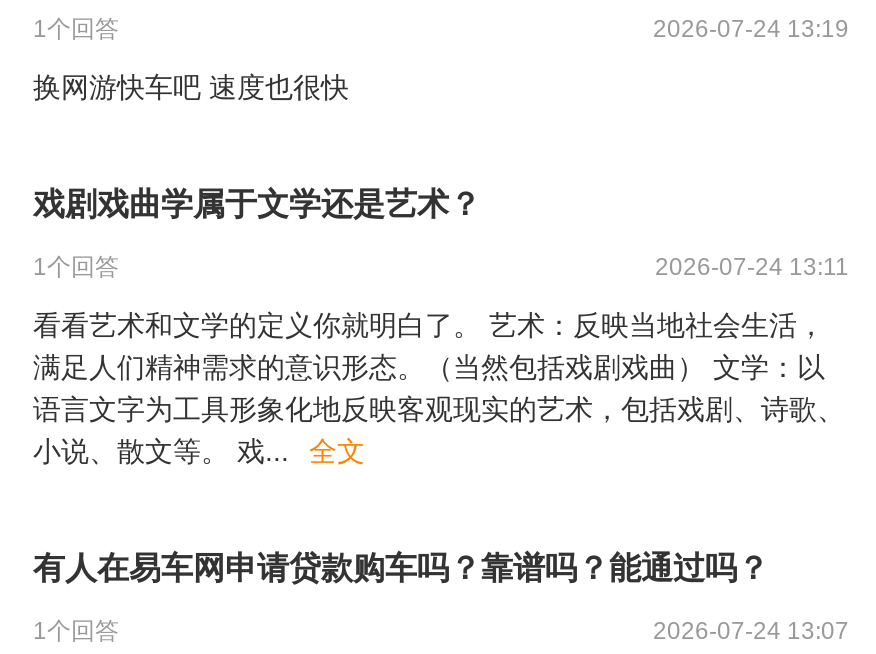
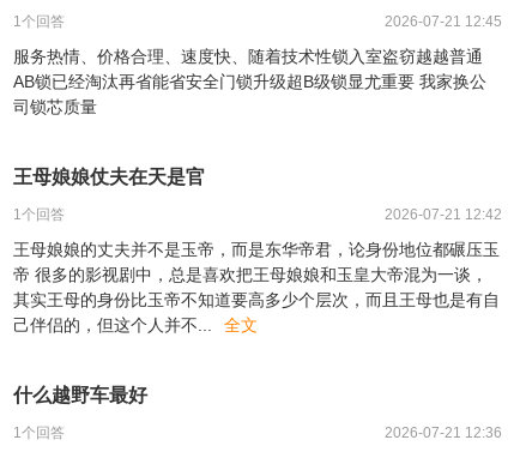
- 2026-07-24 13:19
+ 2026-07-21 12:45

- 换网游快车吧 速度也很快
+ 服务热情、价格合理、速度快、随着技术性锁入室盗窃越越普通
+ AB锁已经淘汰再省能省安全门锁升级超B级锁显尤重要 我家换公
+ 司锁芯质量

- 戏剧戏曲学属于文学还是艺术？
+ 王母娘娘仗夫在天是官

- 2026-07-24 13:11
+ 2026-07-21 12:42

- 看看艺术和文学的定义你就明白了。 艺术：反映当地社会生活，
- 满足人们精神需求的意识形态。（当然包括戏剧戏曲） 文学：以
- 语言文字为工具形象化地反映客观现实的艺术，包括戏剧、诗歌、
- 小说、散文等。 戏...
+ 王母娘娘的丈夫并不是玉帝，而是东华帝君，论身份地位都碾压玉
+ 帝 很多的影视剧中，总是喜欢把王母娘娘和玉皇大帝混为一谈，
+ 其实王母的身份比玉帝不知道要高多少个层次，而且王母也是有自
+ 己伴侣的，但这个人并不...

- 有人在易车网申请贷款购车吗？靠谱吗？能通过吗？
+ 什么越野车最好

- 2026-07-24 13:07
+ 2026-07-21 12:36
